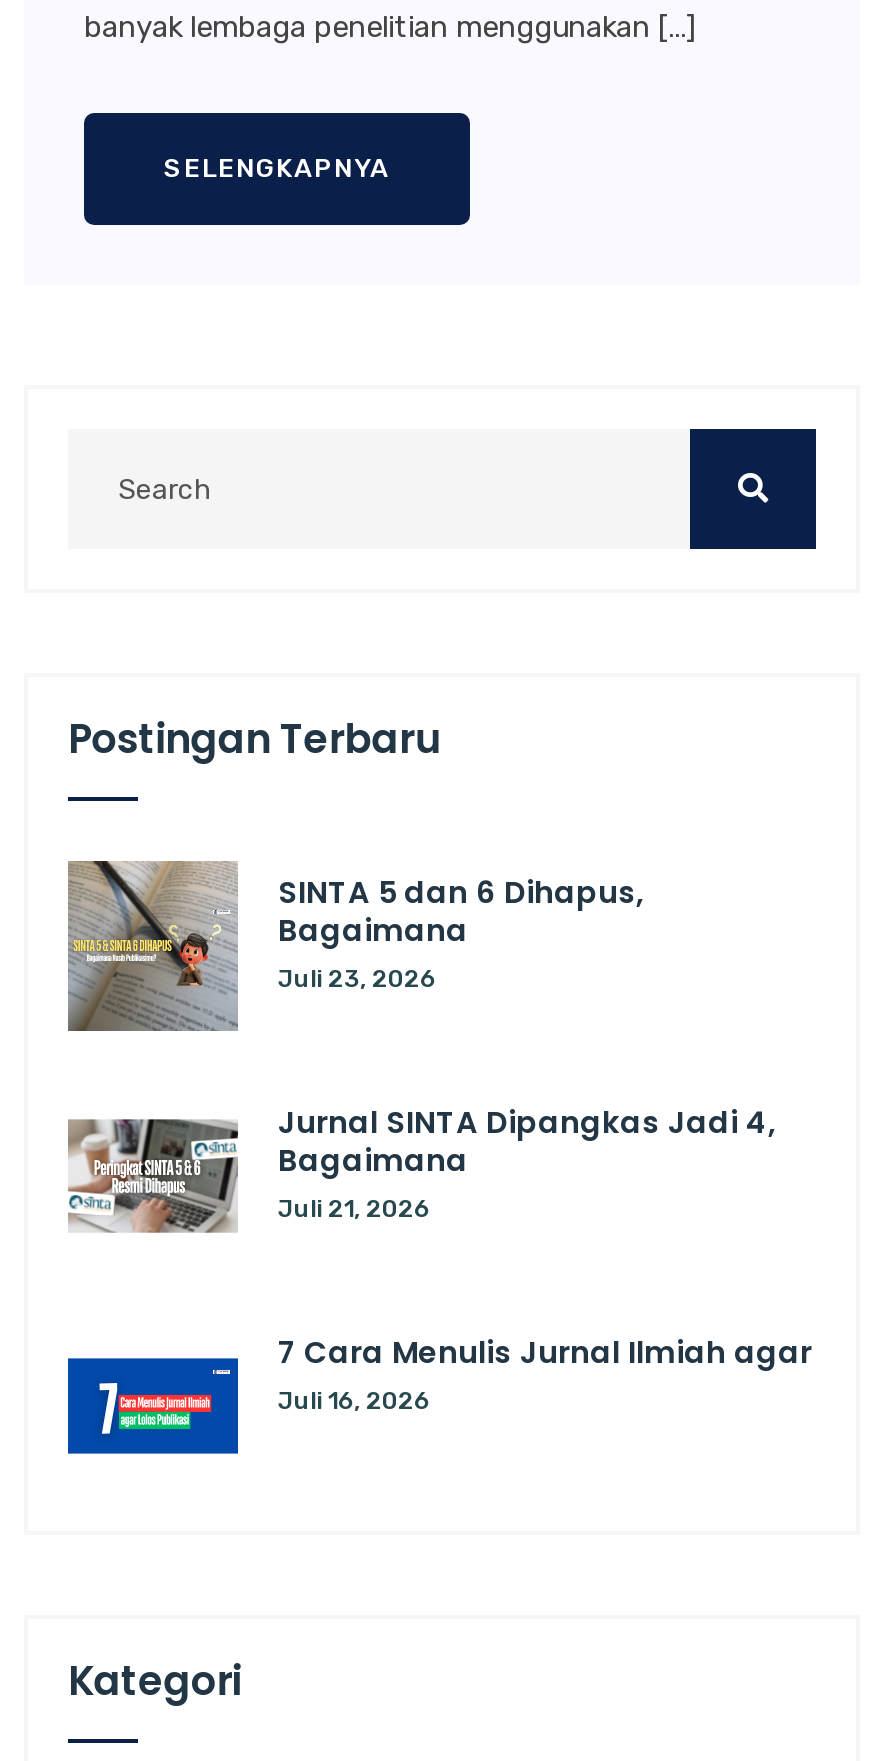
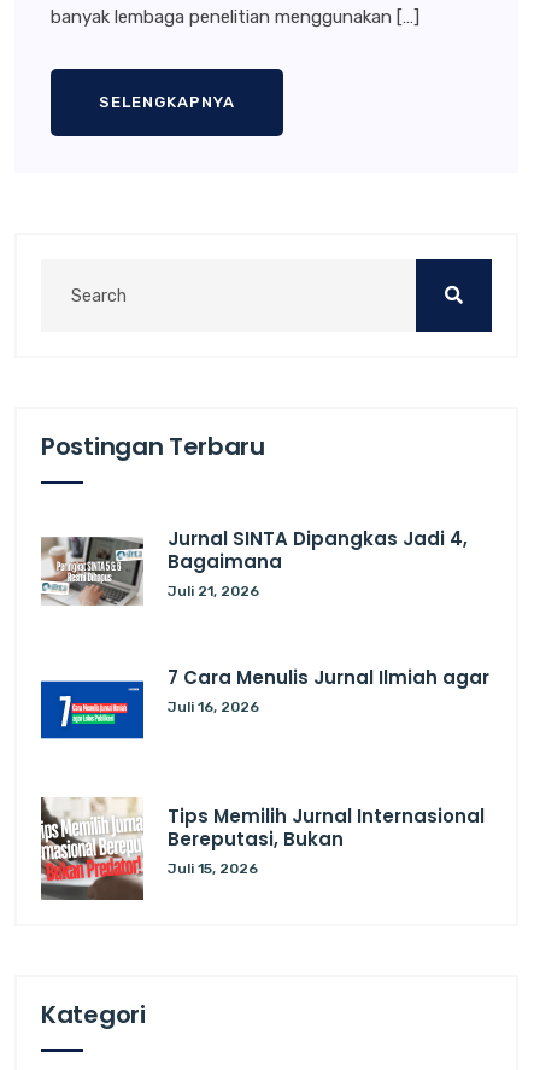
- [image]
- SINTA 5 dan 6 Dihapus,
- Bagaimana
- Juli 23, 2026

moved up: [image] | Jurnal SINTA Dipangkas Jadi 4, | Bagaimana | Juli 21, 2026 | 7 Cara Menulis Jurnal Ilmiah agar | Juli 16, 2026

+ [image]
+ Tips Memilih Jurnal Internasional
+ Bereputasi, Bukan
+ Juli 15, 2026
